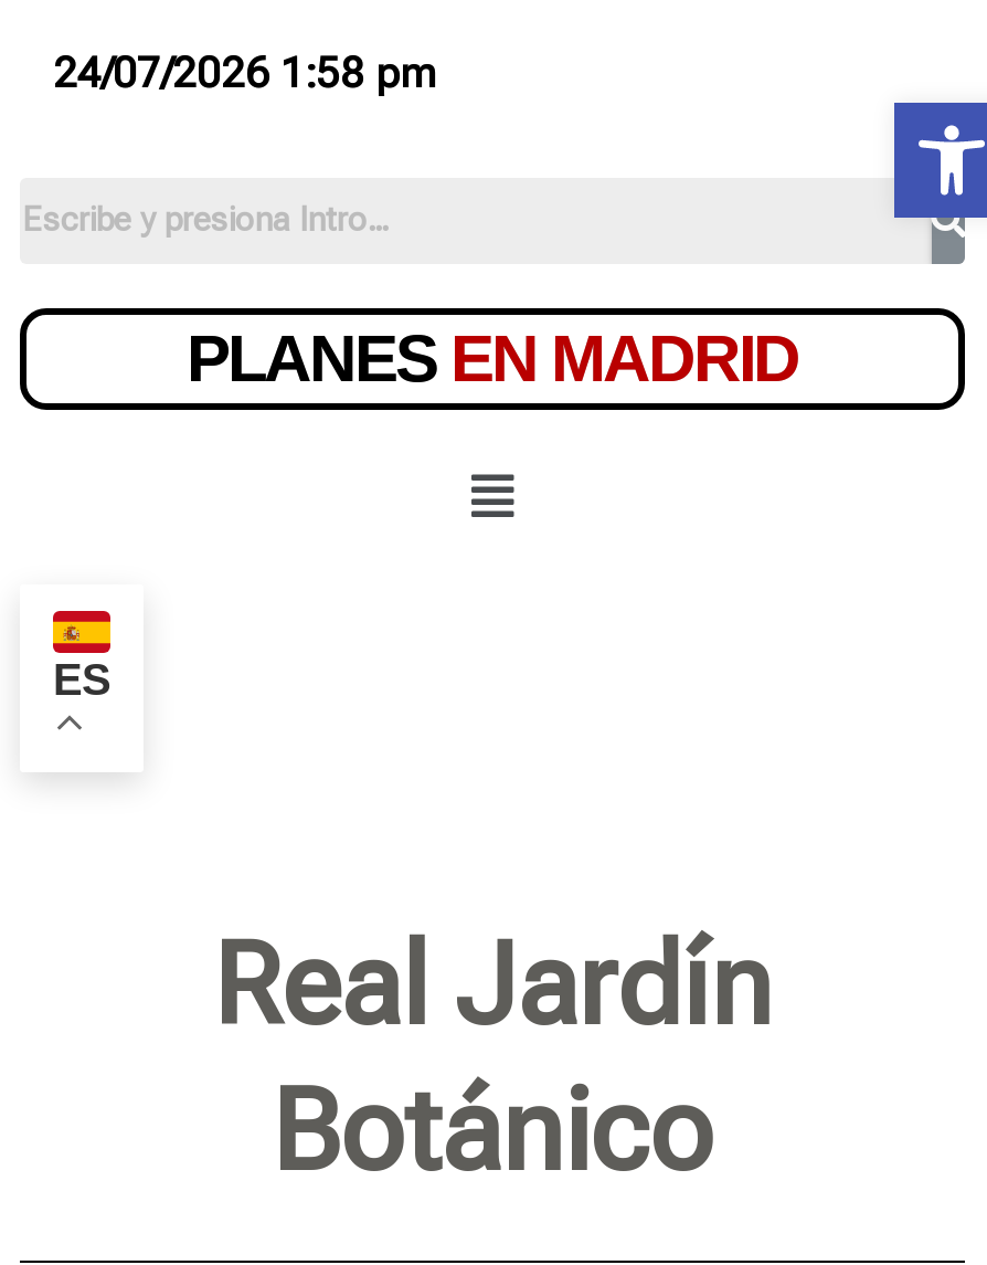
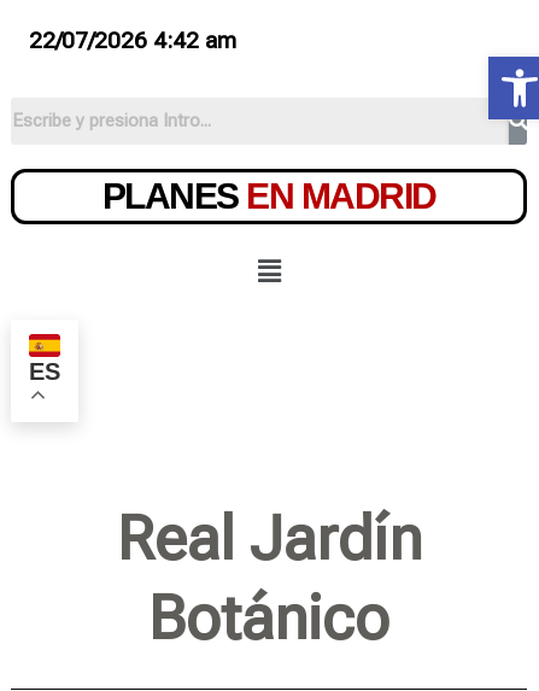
- 24/07/2026 1:58 pm
+ 22/07/2026 4:42 am
